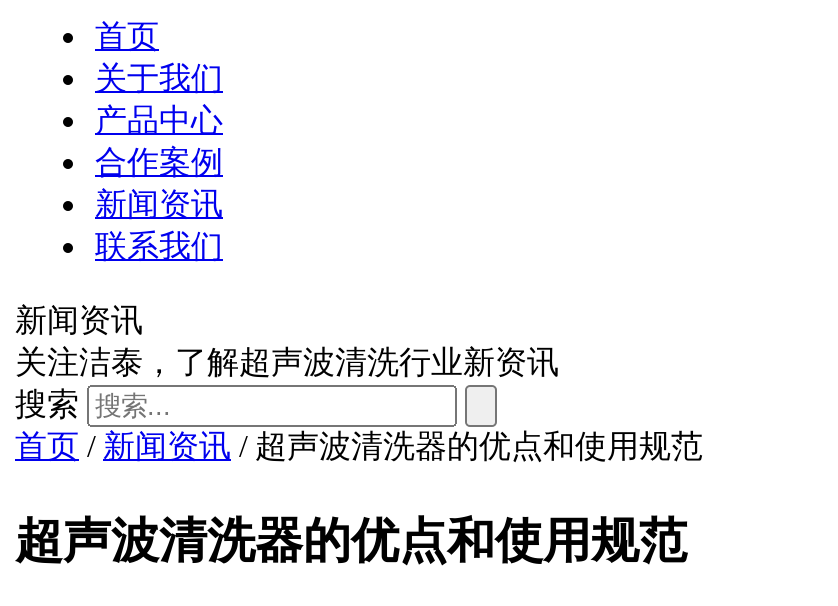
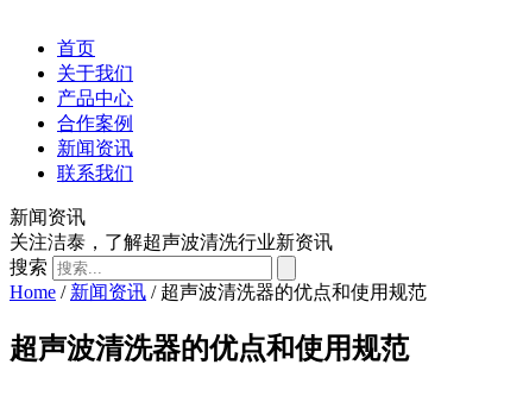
- 首页/新闻资讯/ 超声波清洗器的优点和使用规范
+ Home /新闻资讯/ 超声波清洗器的优点和使用规范
